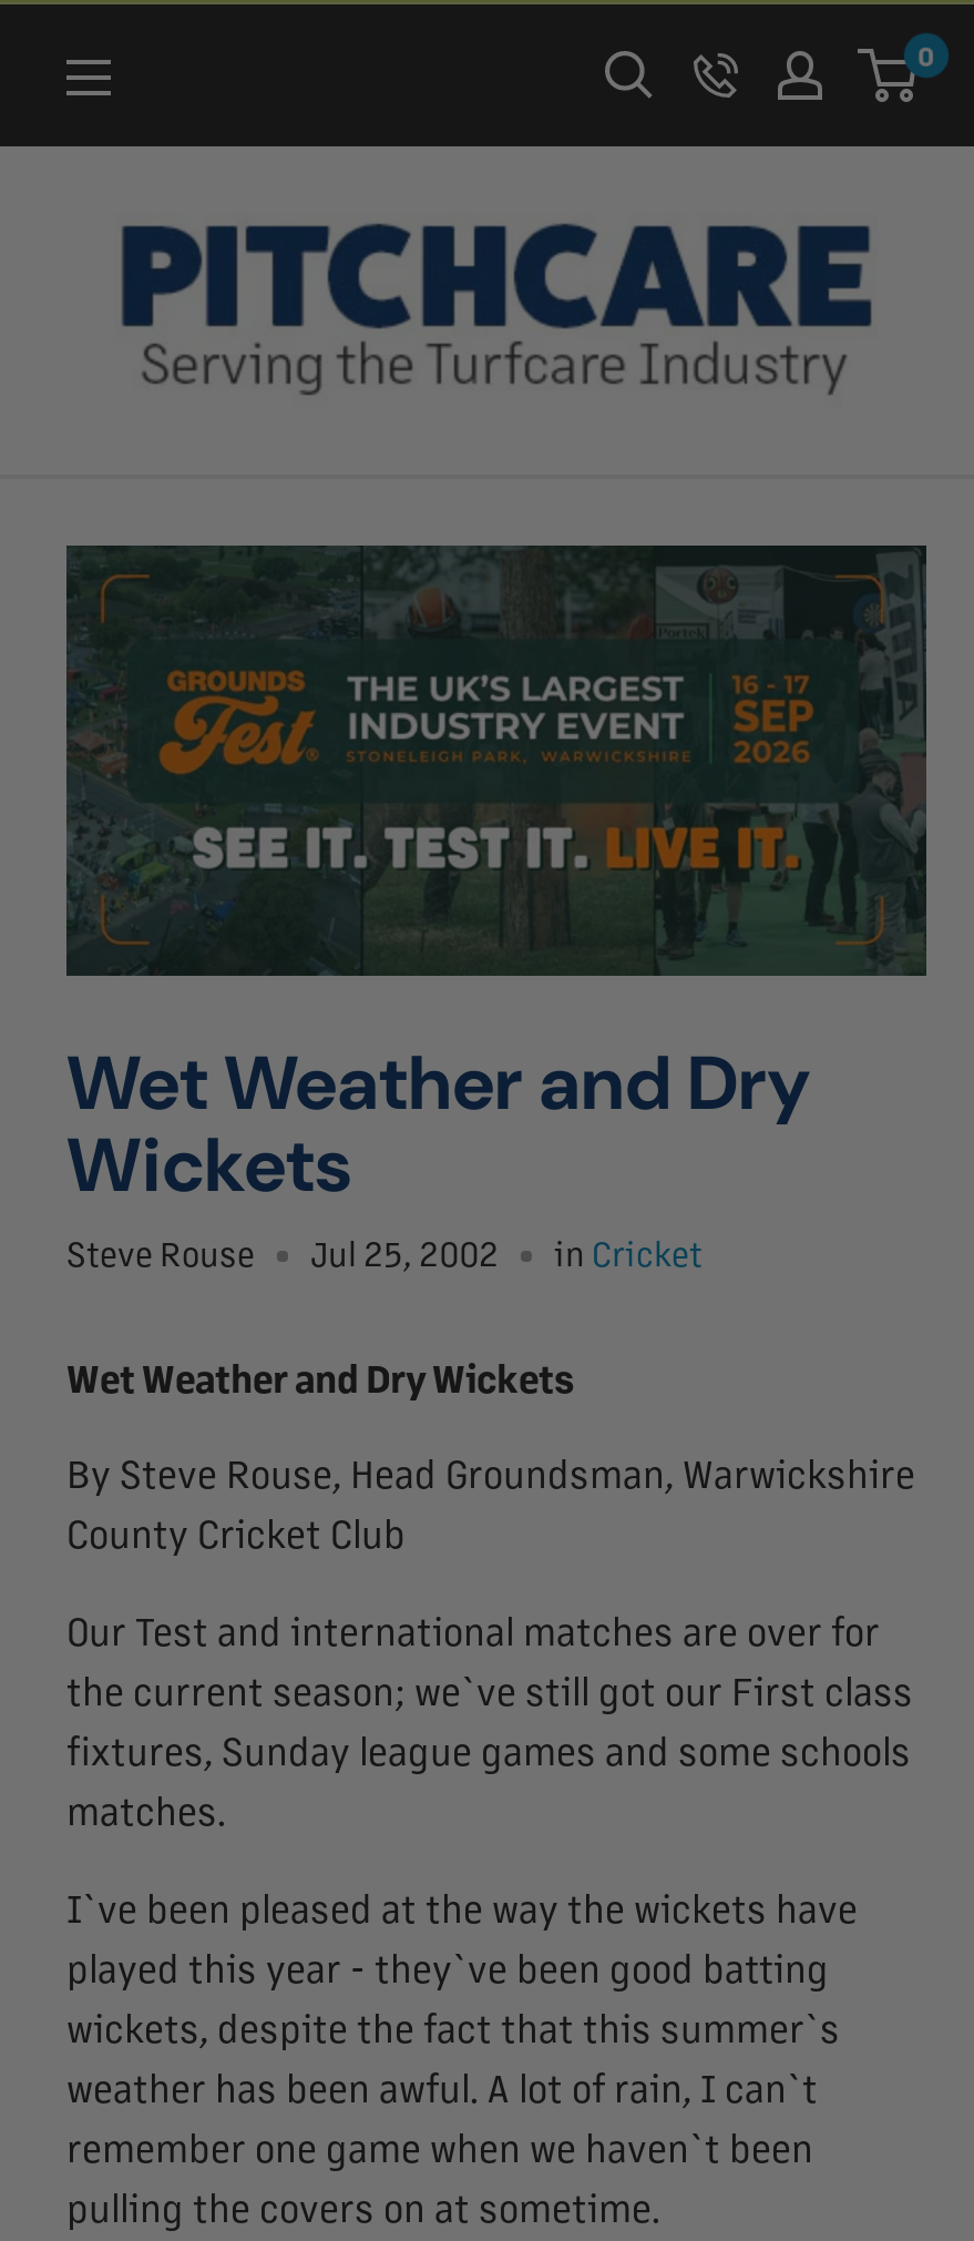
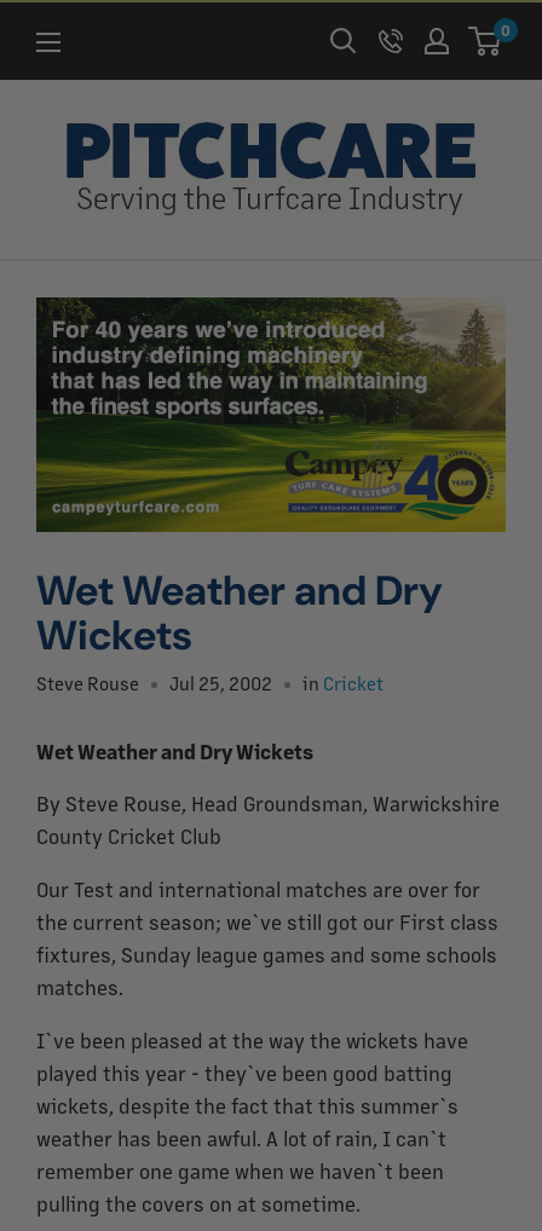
- [image]
+ [image]
